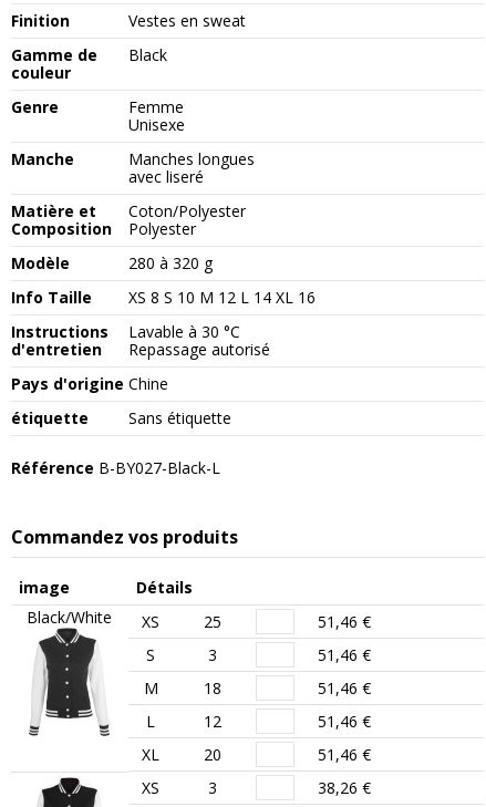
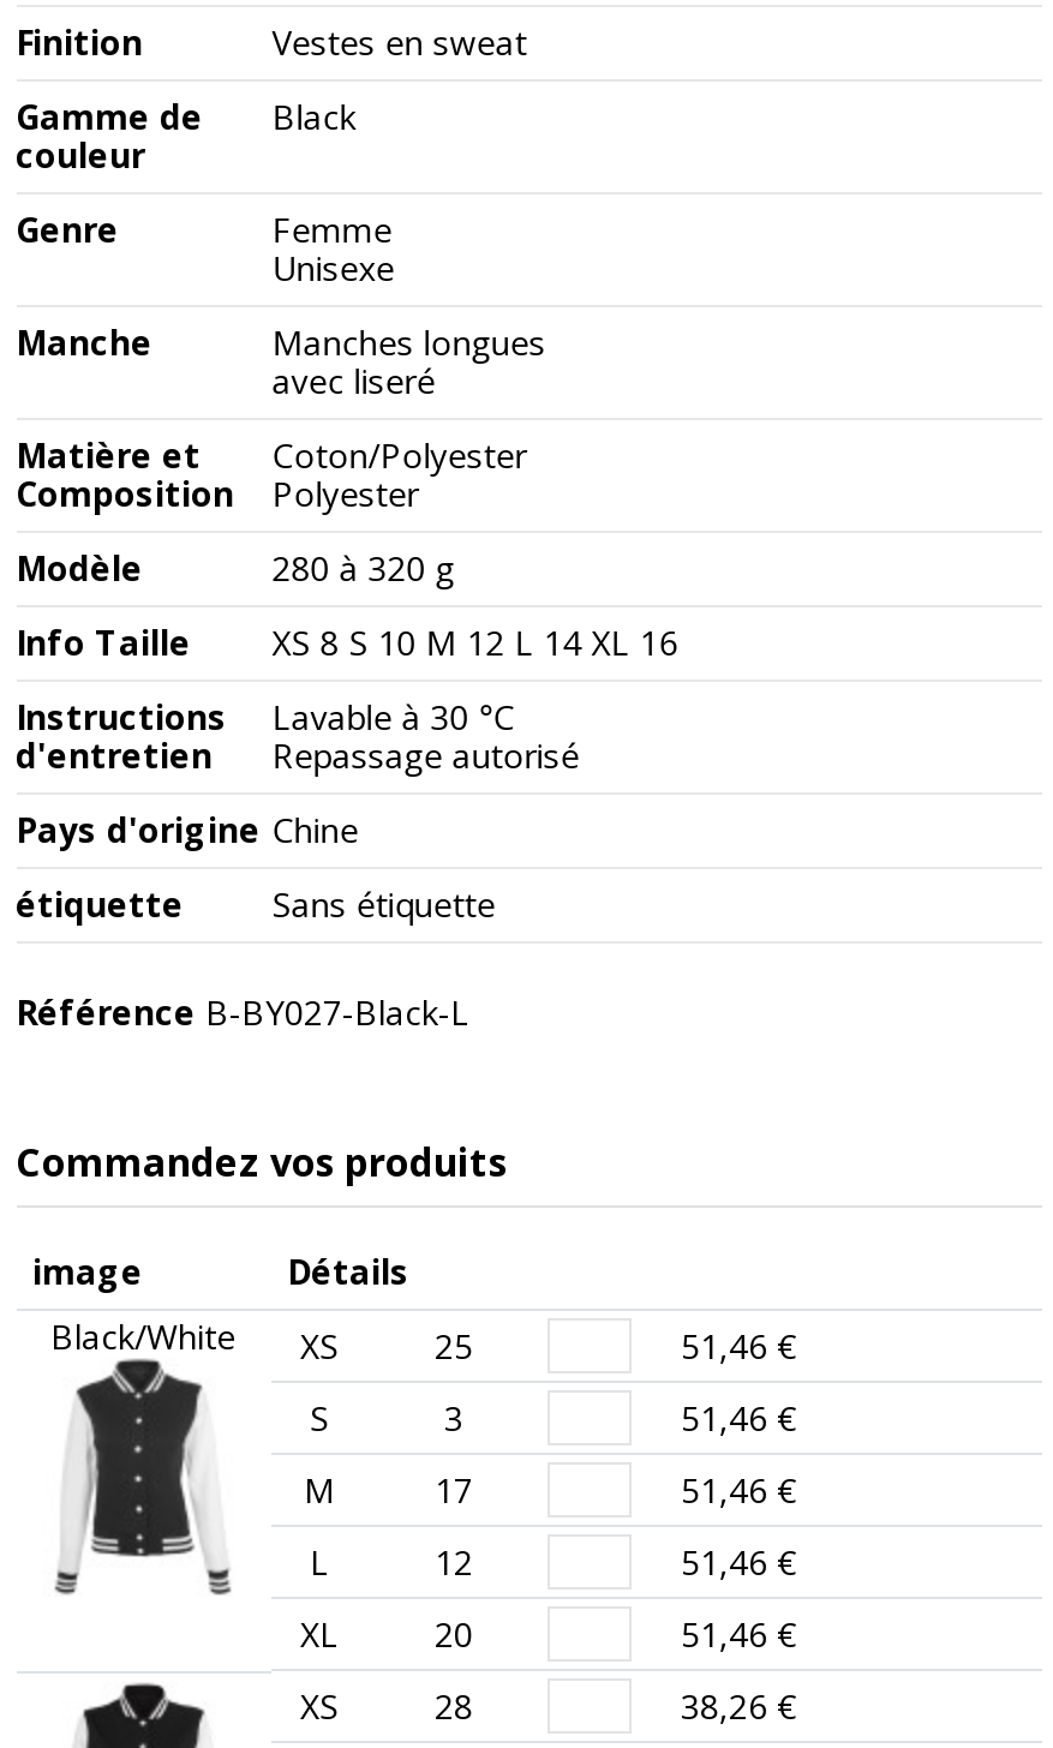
- 18
+ 17

- 3
+ 28
